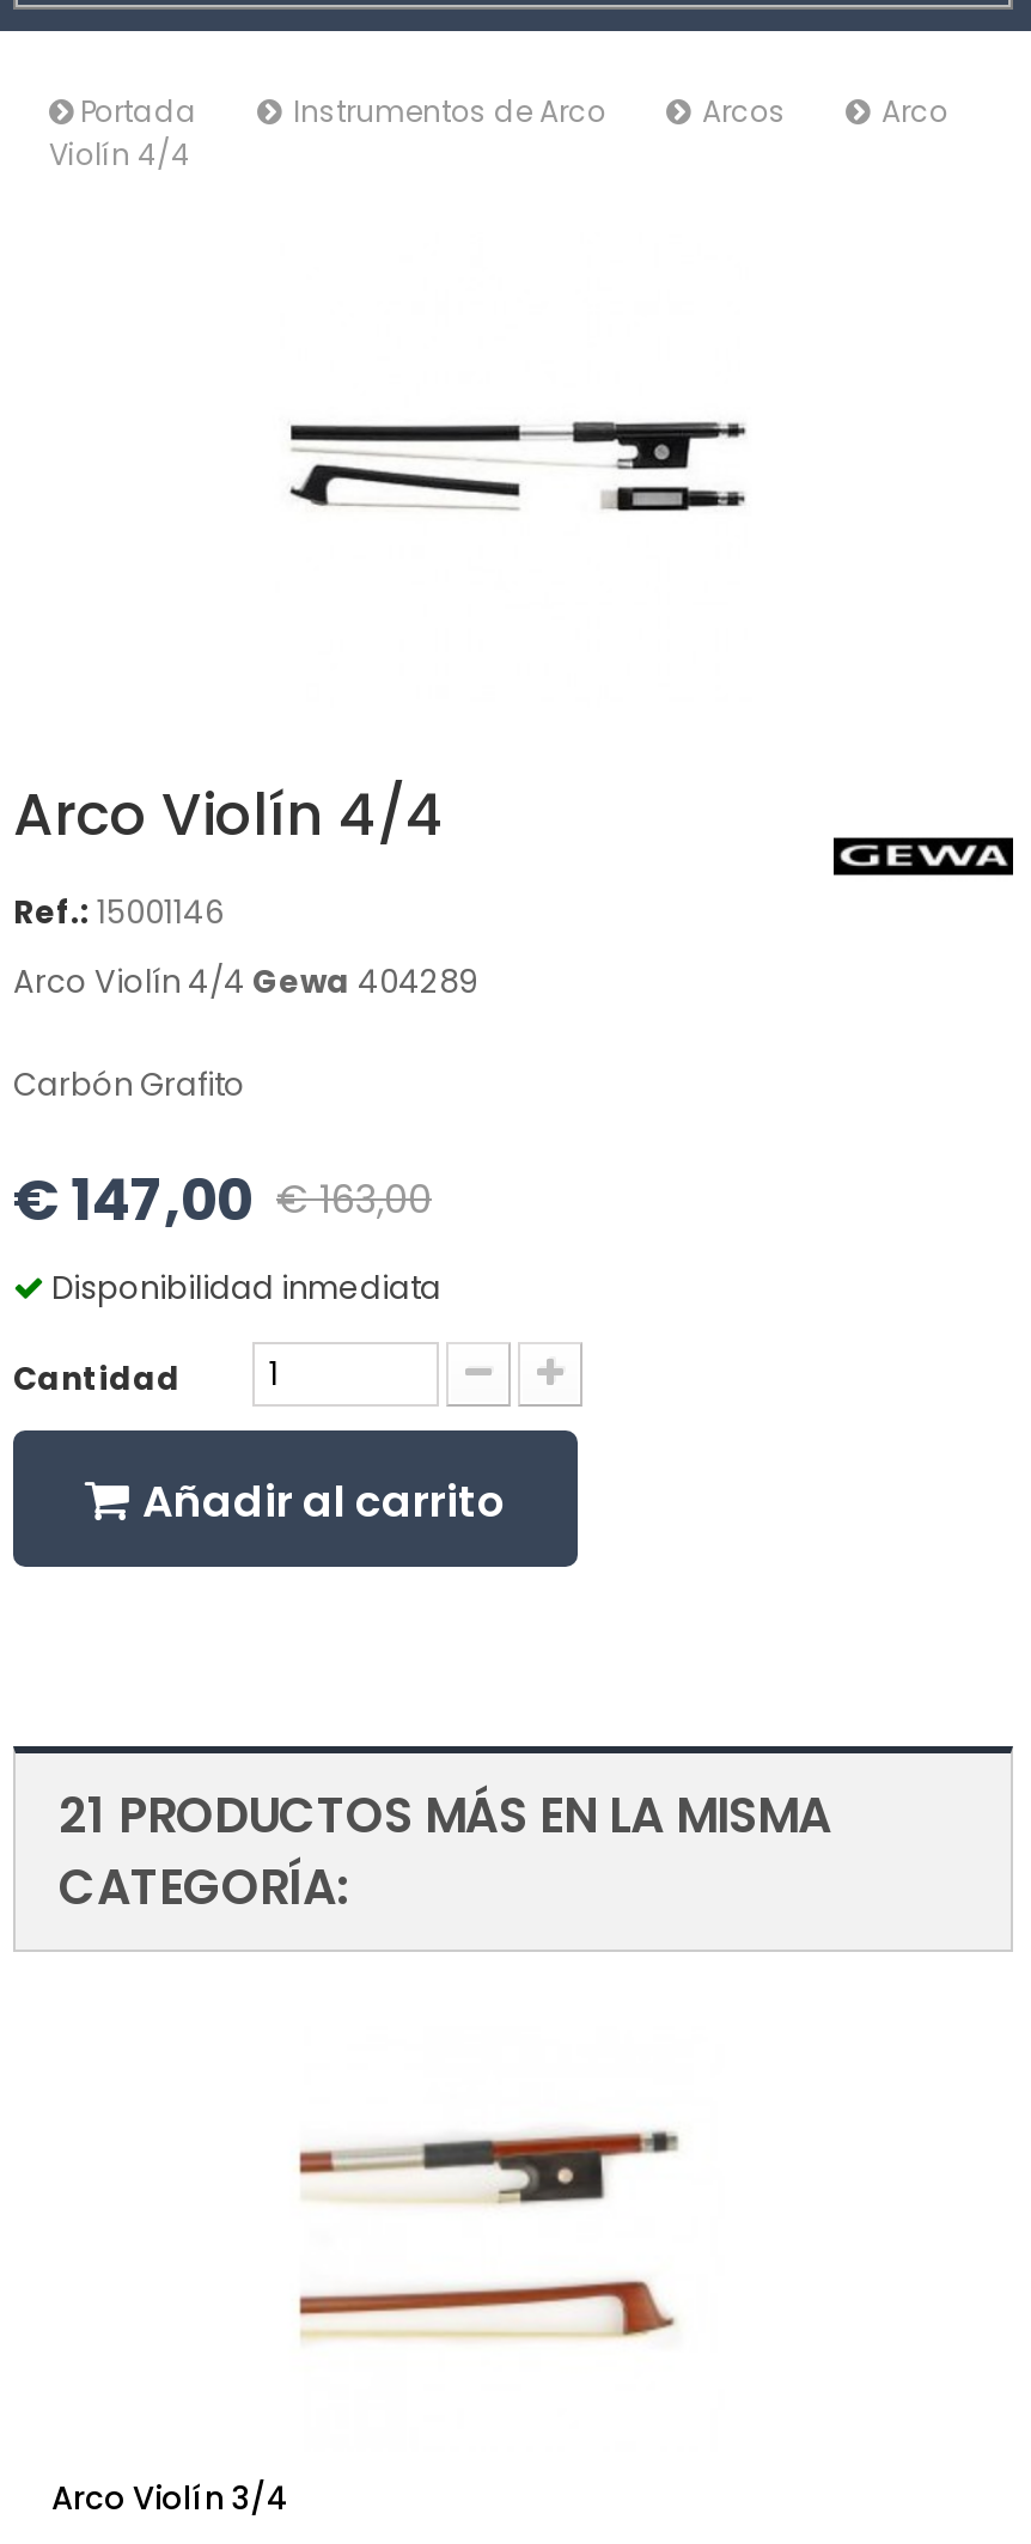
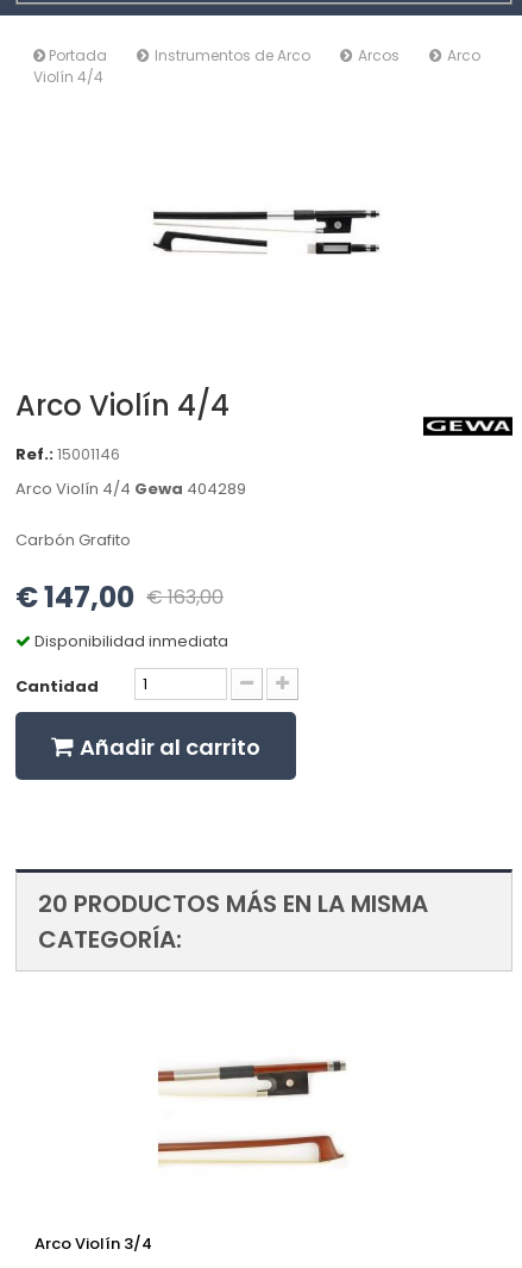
- 21 PRODUCTOS MÁS EN LA MISMA
+ 20 PRODUCTOS MÁS EN LA MISMA
